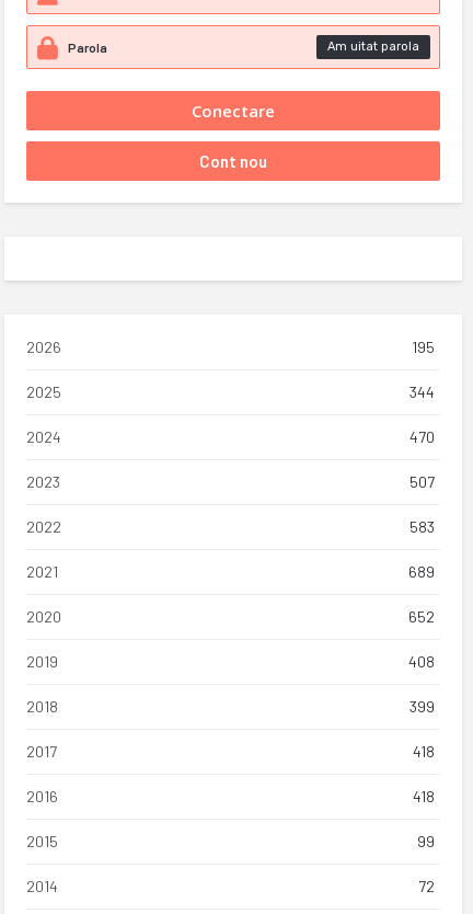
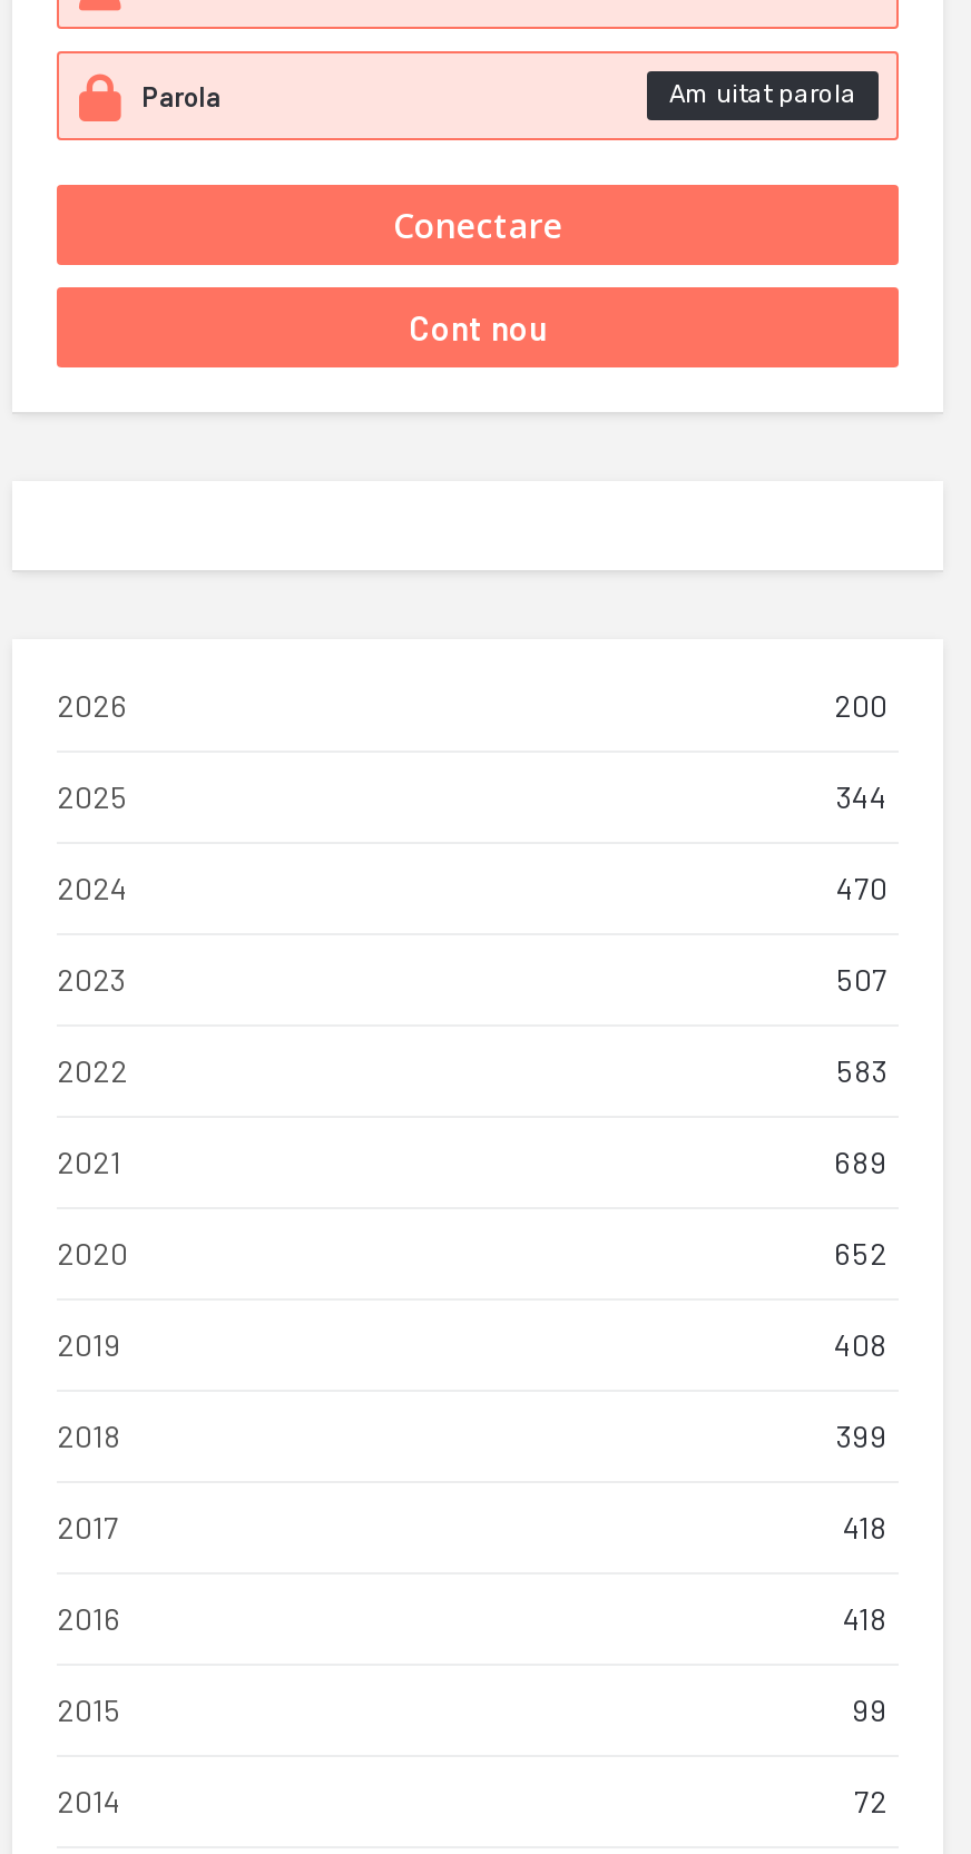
- 195
+ 200
